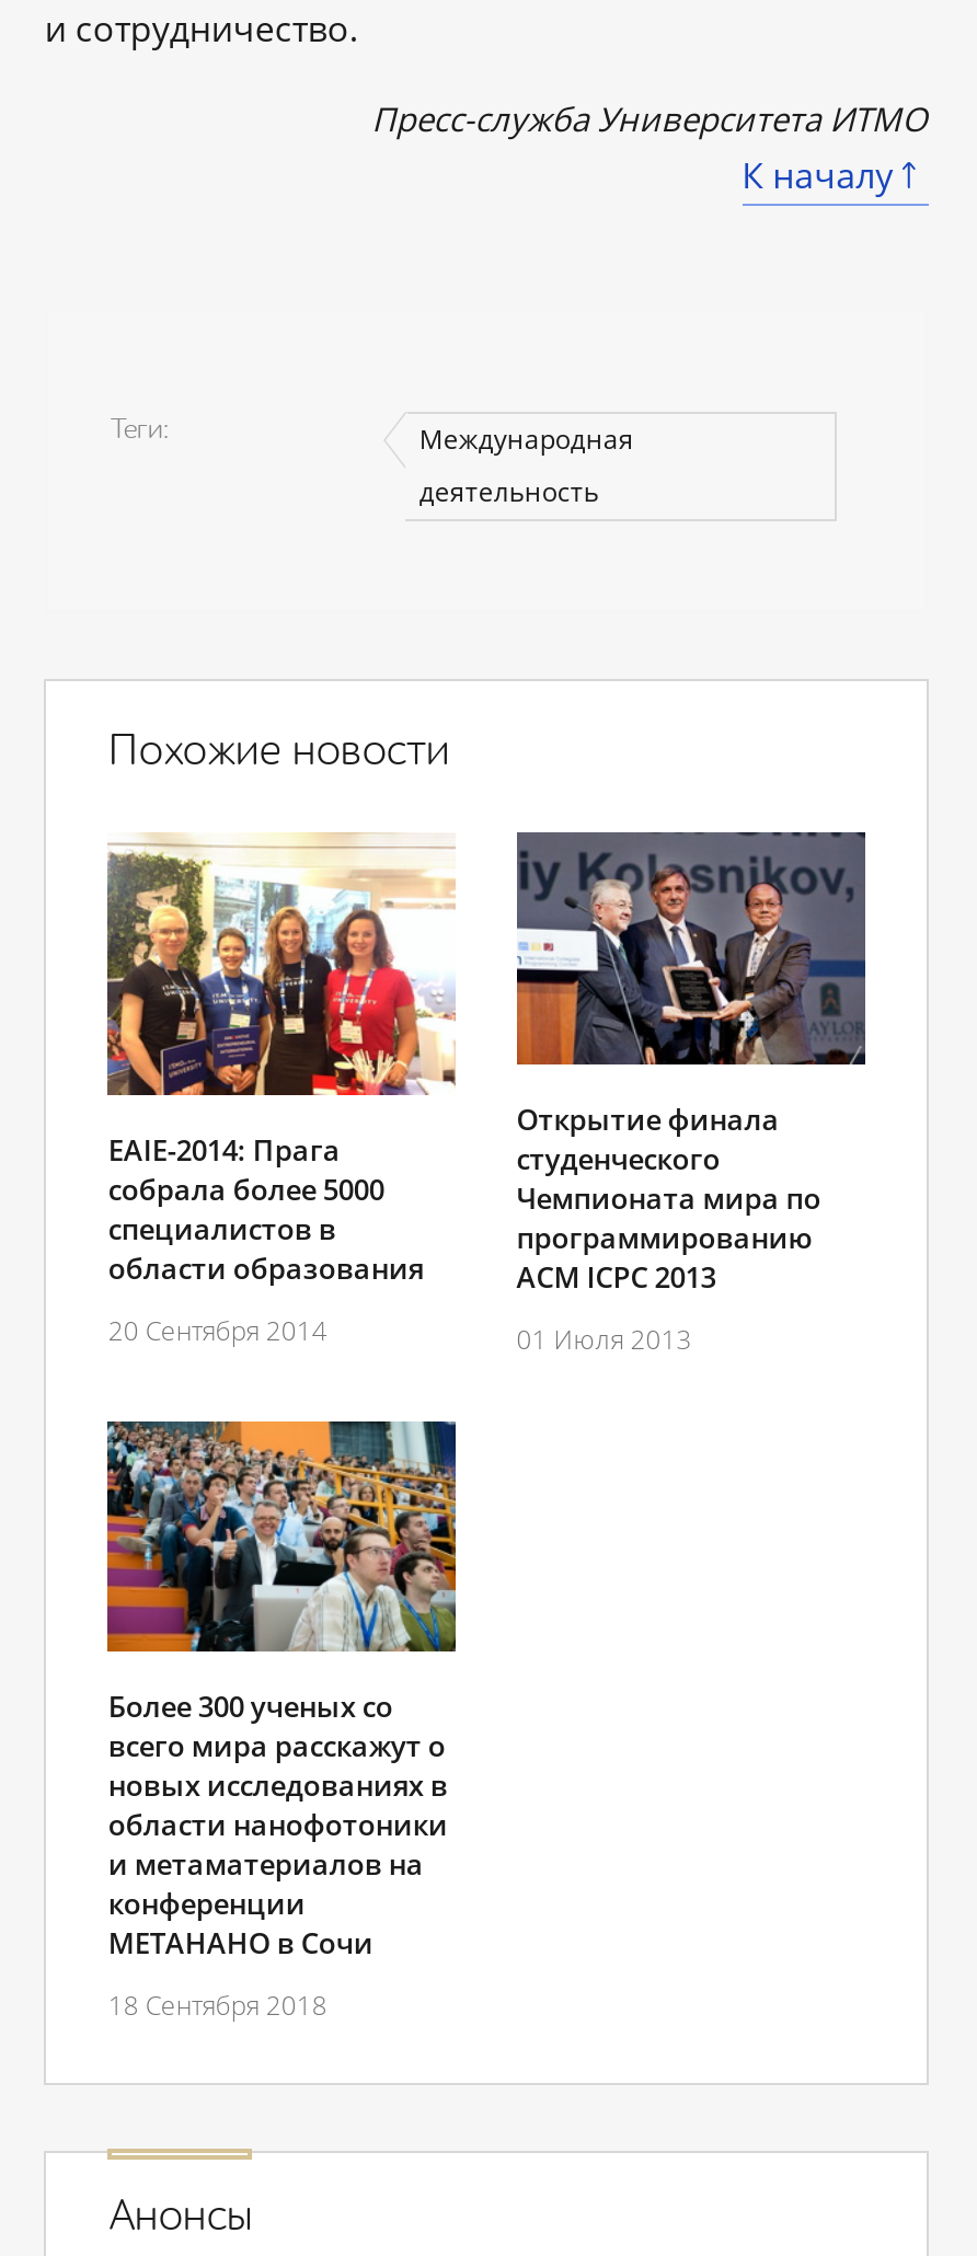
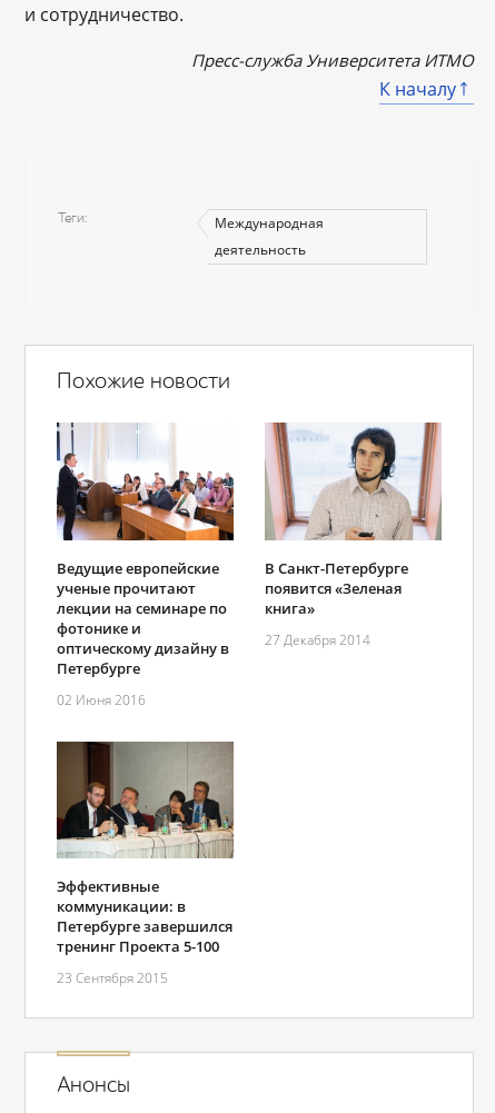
- [image]
- EAIE-2014: Прага
- собрала более 5000
- специалистов в
- области образования
+ [image]
+ Ведущие европейские
+ ученые прочитают
+ лекции на семинаре по
+ фотонике и
+ оптическому дизайну в
+ Петербурге

- [image]
- Открытие финала
- студенческого
- Чемпионата мира по
- программированию
- ACM ICPC 2013
+ [image]
+ В Санкт-Петербурге
+ появится «Зеленая
+ книга»

- 20 Сентября 2014
+ 02 Июня 2016

- 01 Июля 2013
+ 27 Декабря 2014

- [image]
+ [image]

- Более 300 ученых со
- всего мира расскажут о
- новых исследованиях в
- области нанофотоники
- и метаматериалов на
- конференции
- МЕТАНАНО в Сочи
+ Эффективные
+ коммуникации: в
+ Петербурге завершился
+ тренинг Проекта 5-100

- 18 Сентября 2018
+ 23 Сентября 2015
